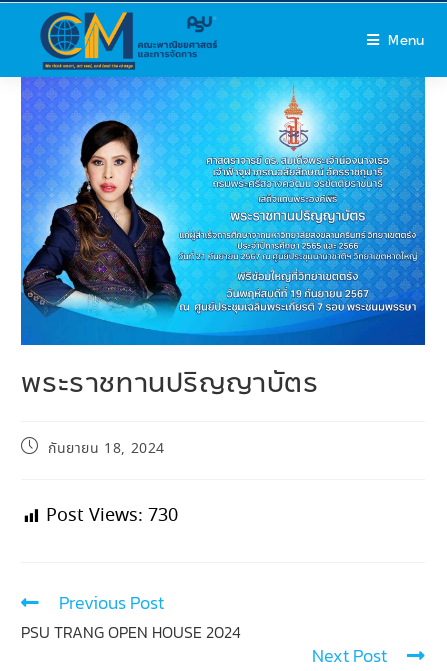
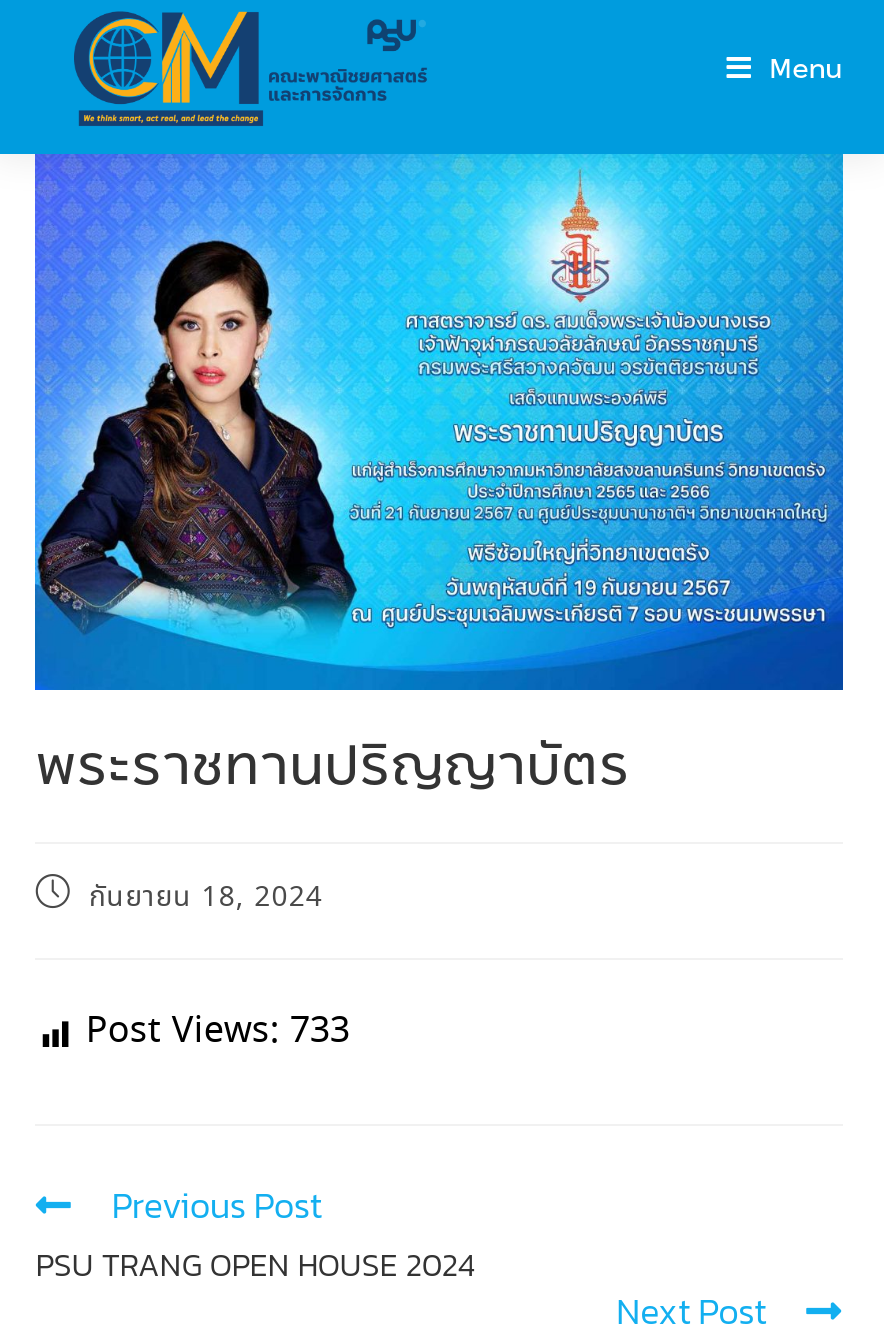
- Post Views: 730
+ Post Views: 733
